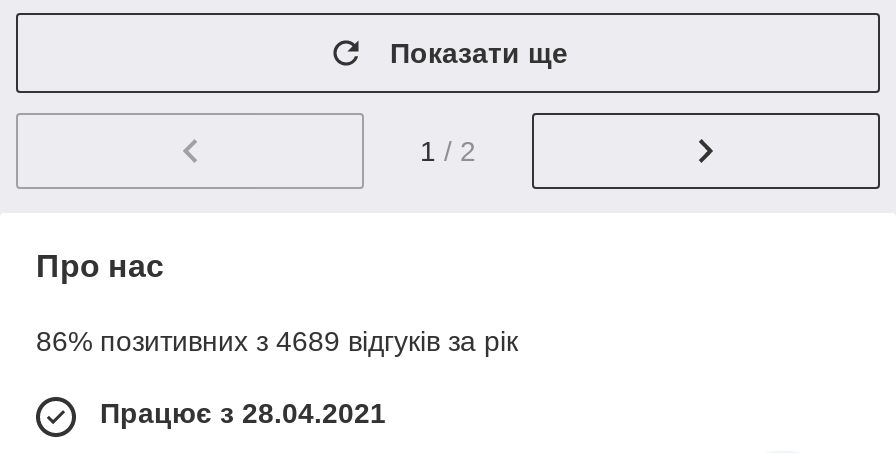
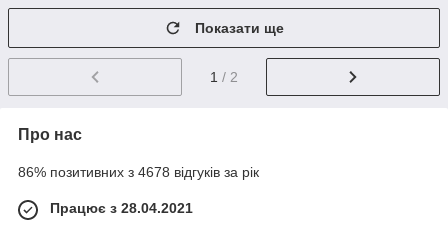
- 86% позитивних з 4689 відгуків за рік
+ 86% позитивних з 4678 відгуків за рік
